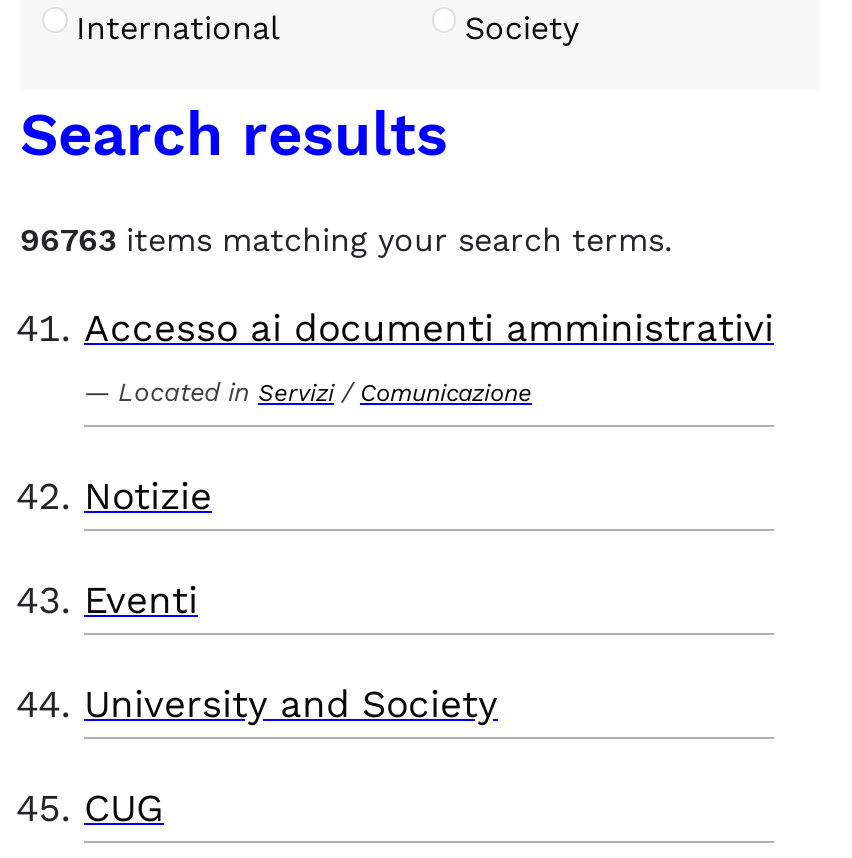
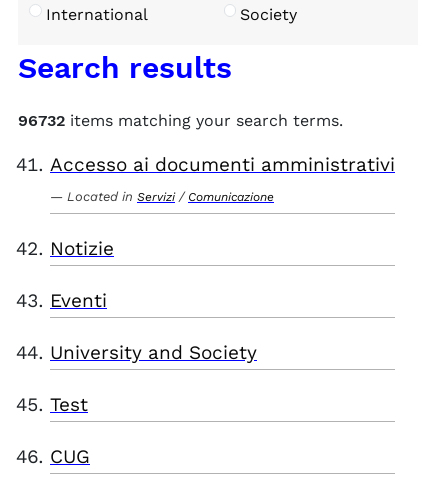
- 96763 items matching your search terms.
+ 96732 items matching your search terms.

+ Test
